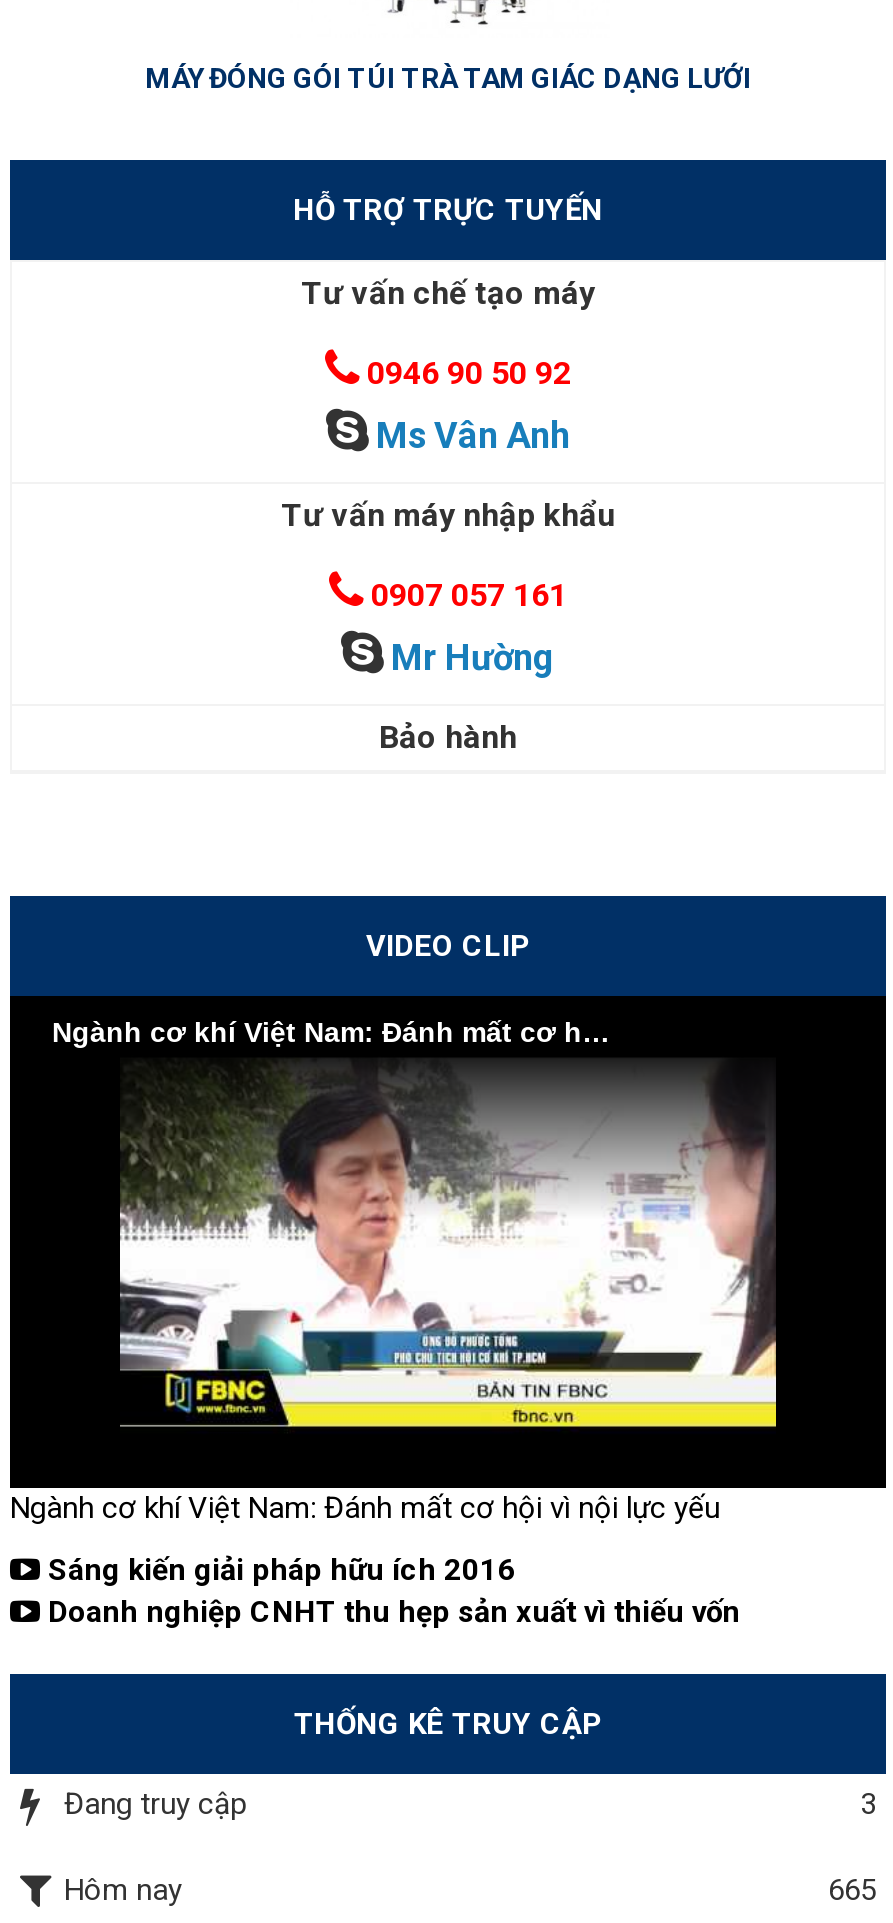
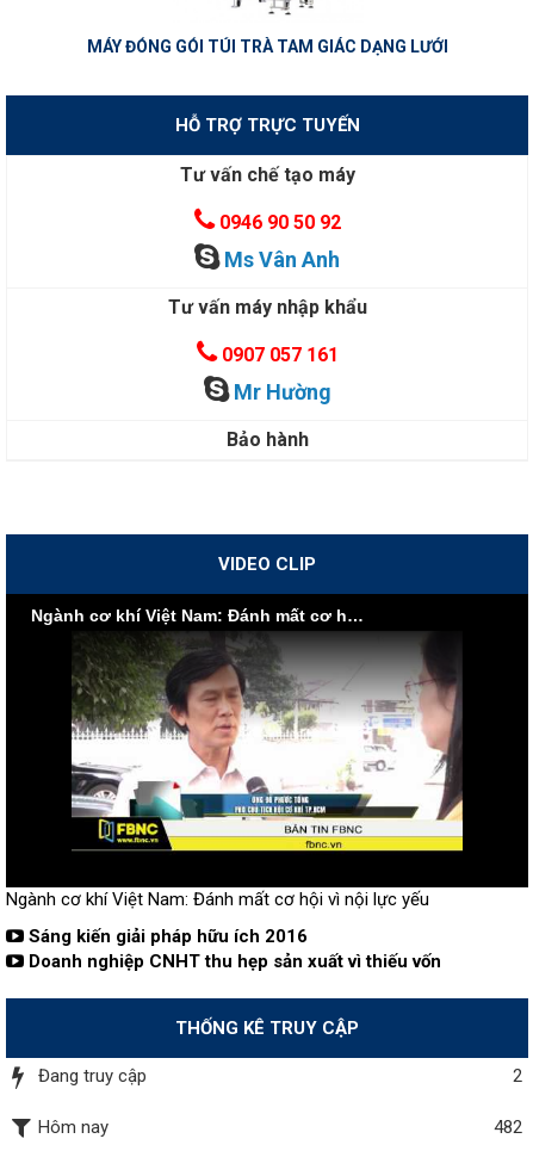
- 3
+ 2

- 665
+ 482
